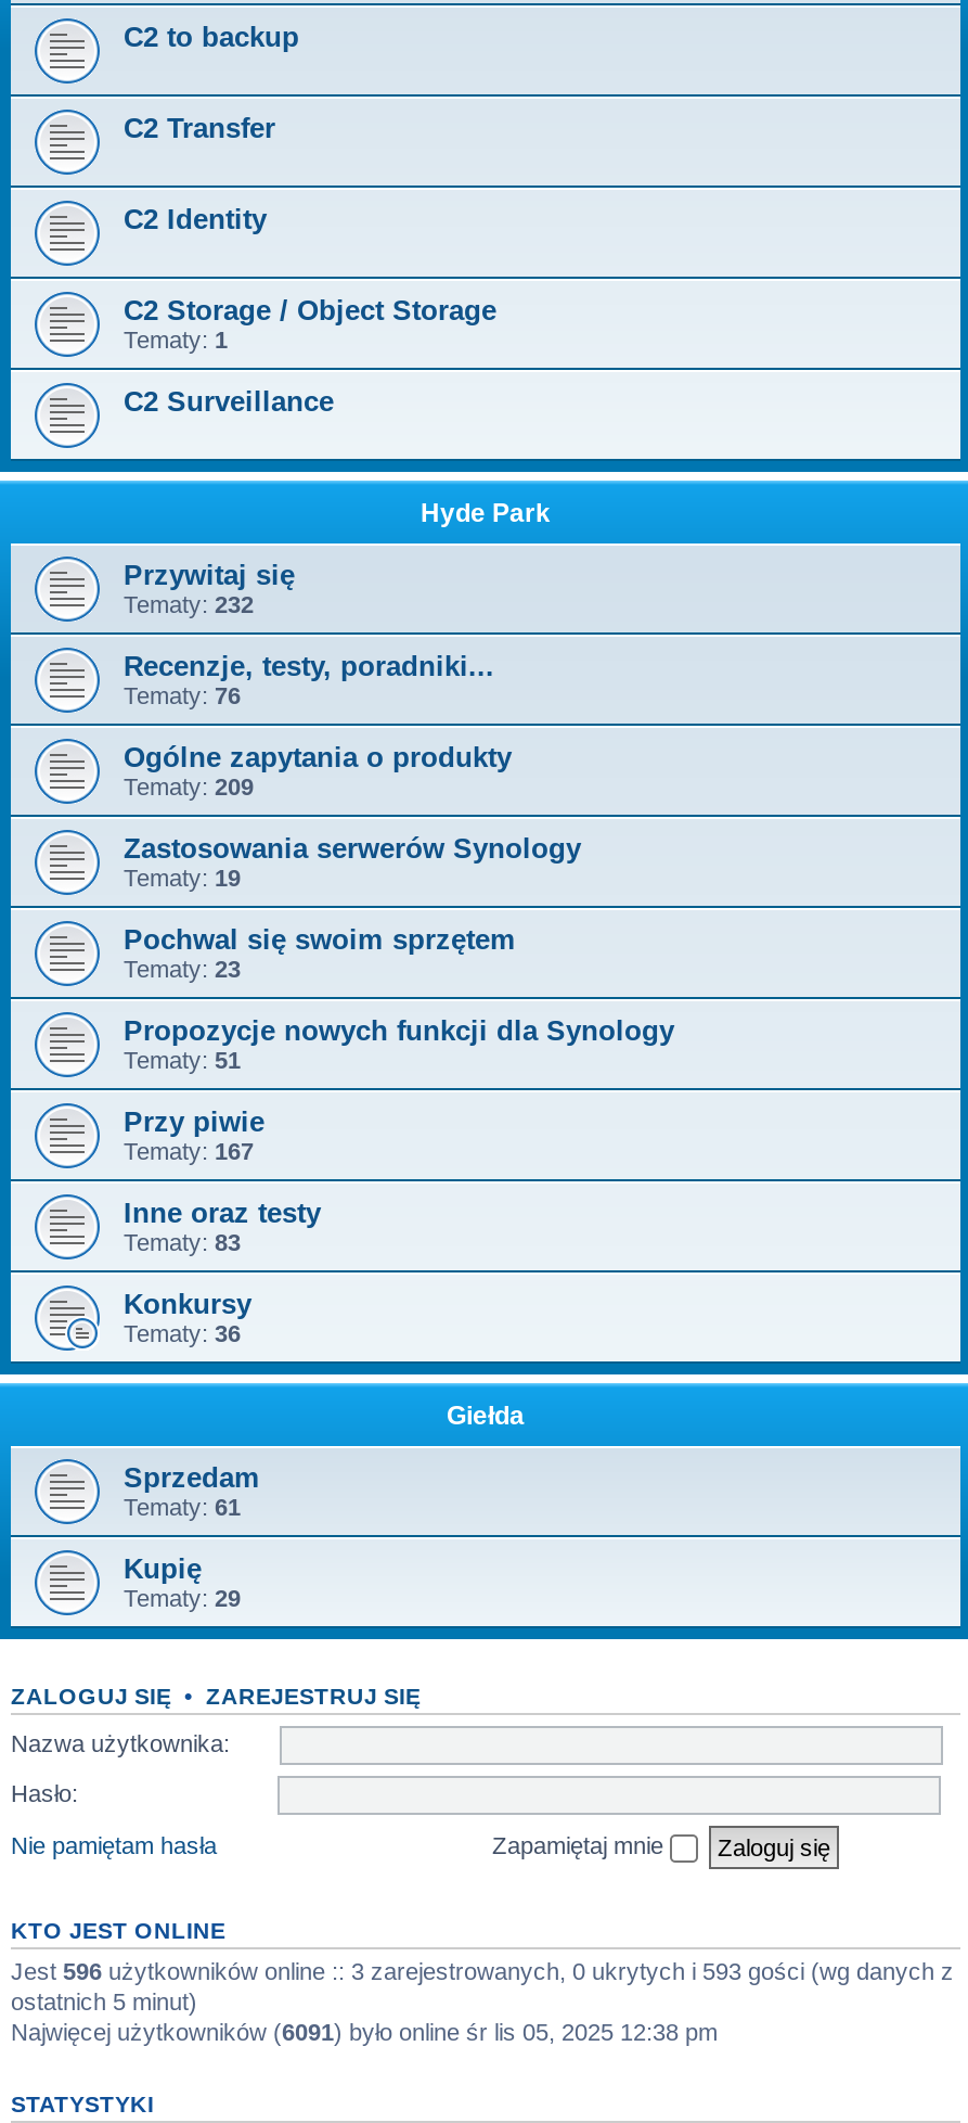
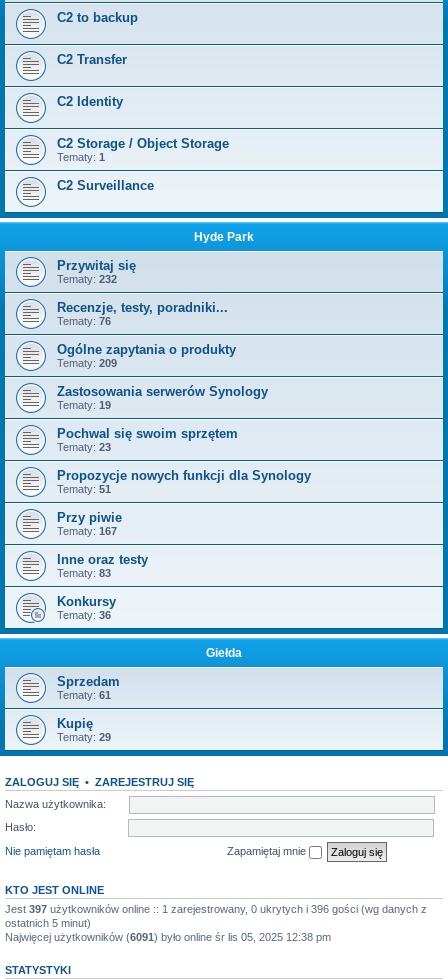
- Jest 596 użytkowników online :: 3 zarejestrowanych, 0 ukrytych i 593 gości (wg danych z
+ Jest 397 użytkowników online :: 1 zarejestrowany, 0 ukrytych i 396 gości (wg danych z
